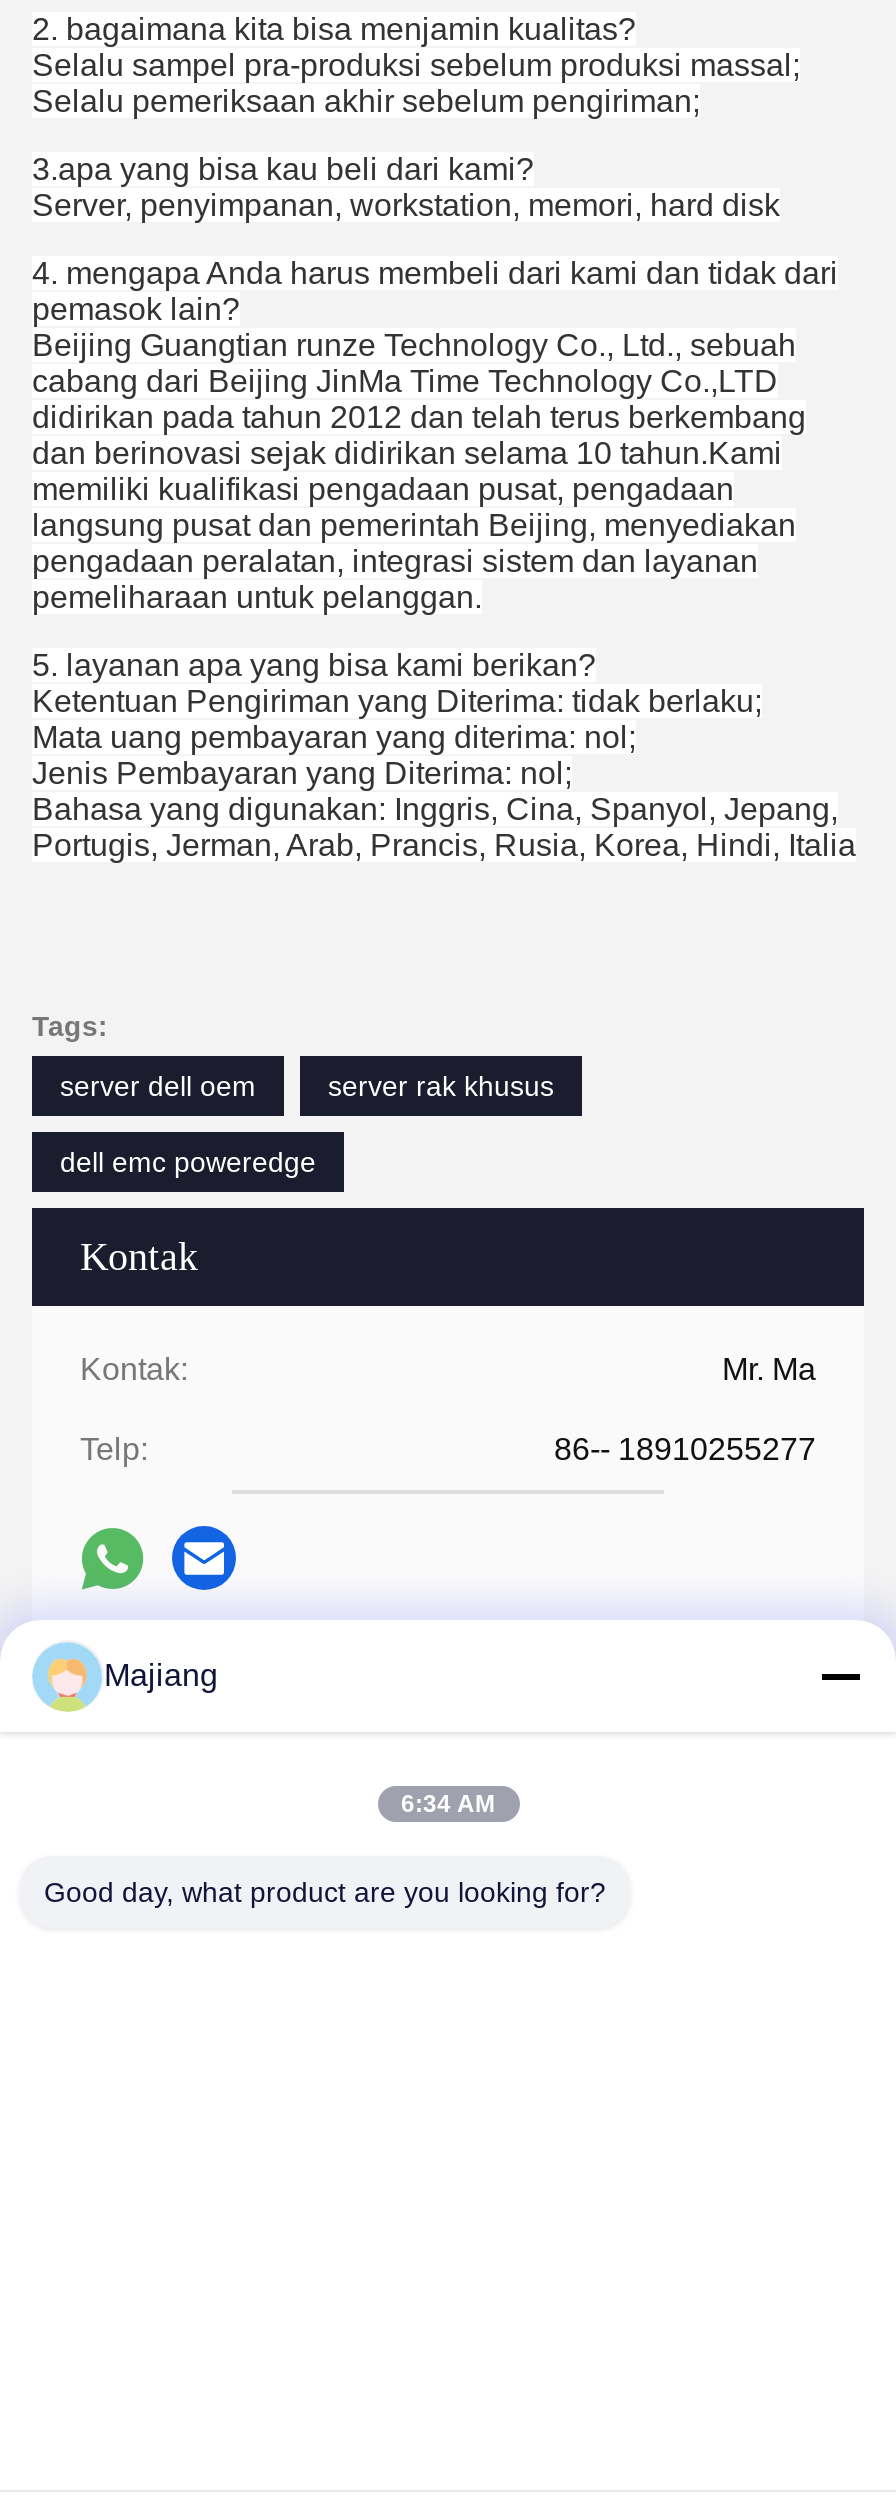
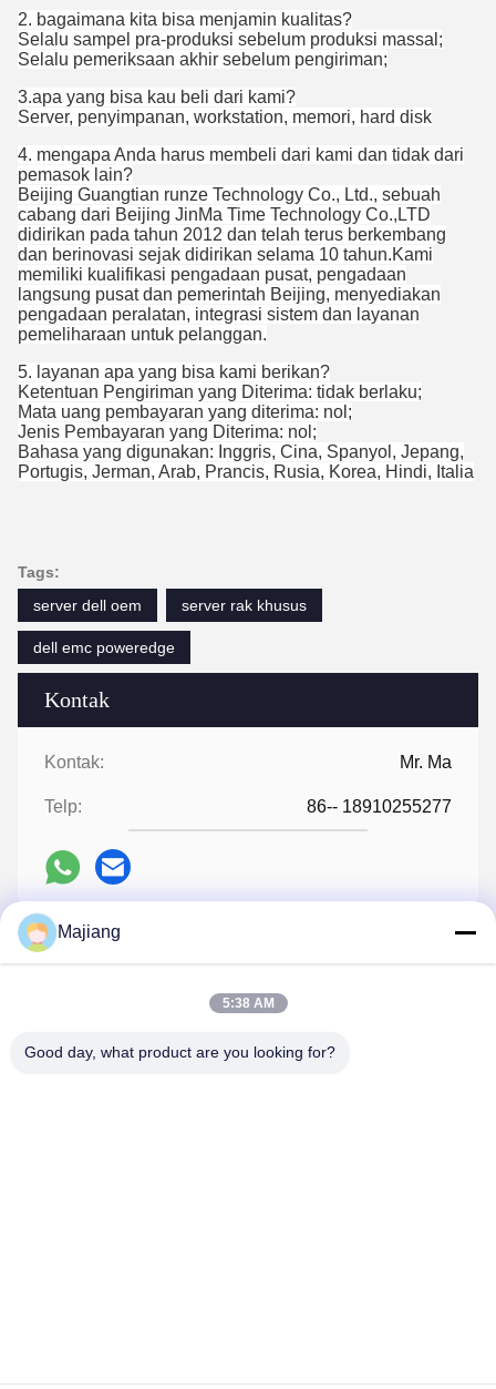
- 6:34 AM
+ 5:38 AM
